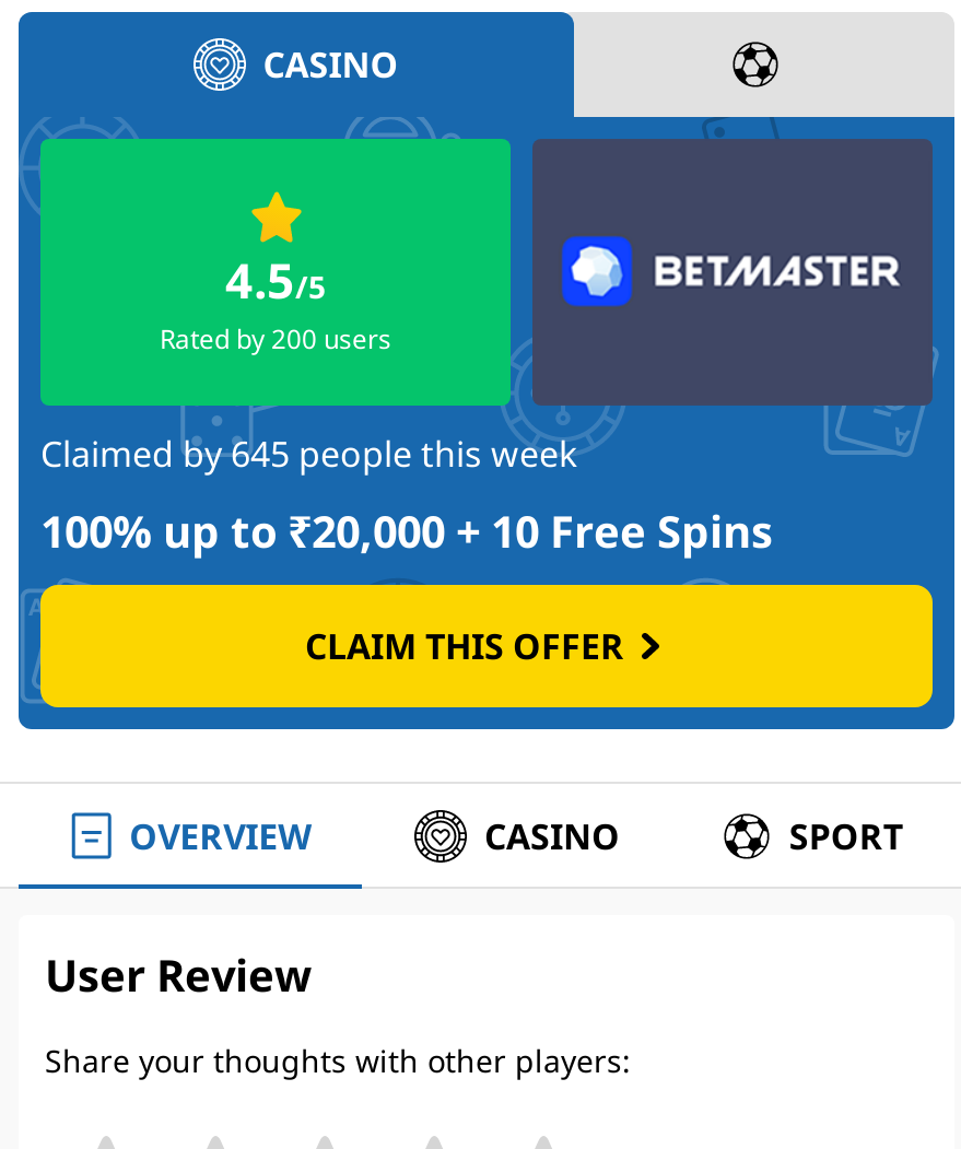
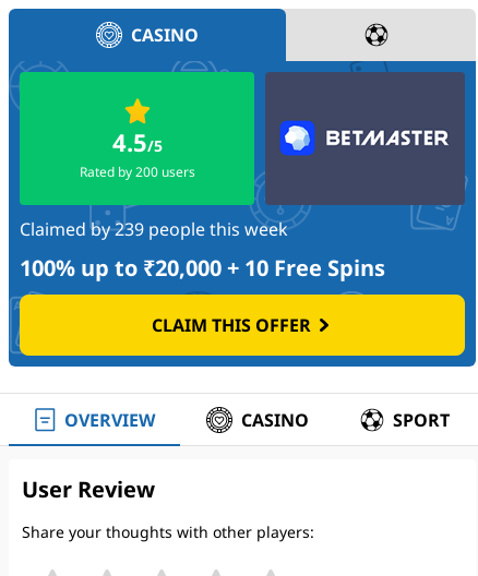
- Claimed by 645 people this week
+ Claimed by 239 people this week
